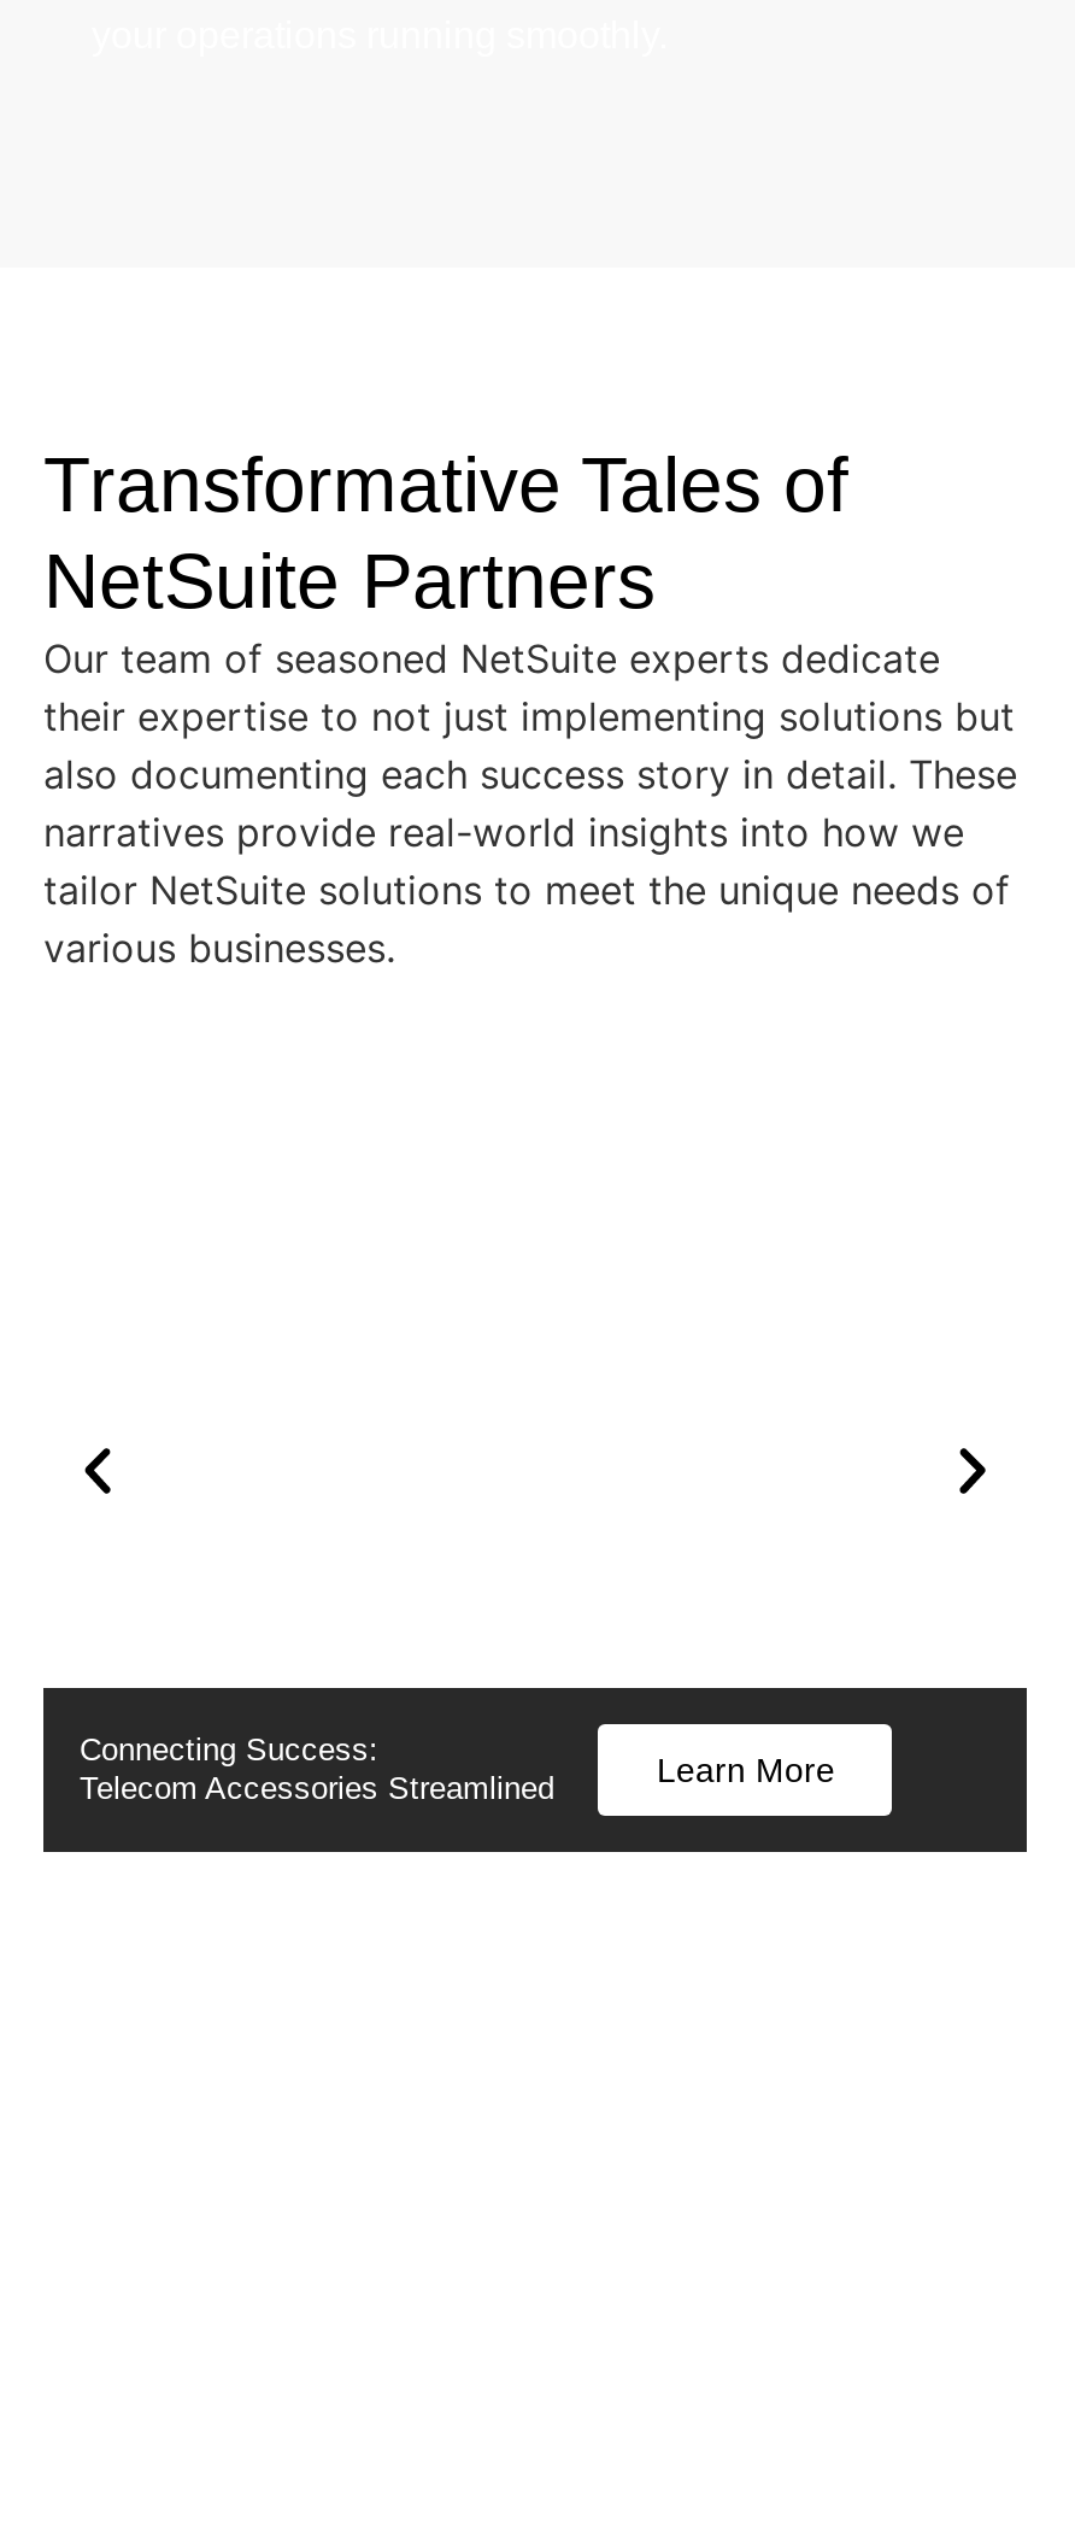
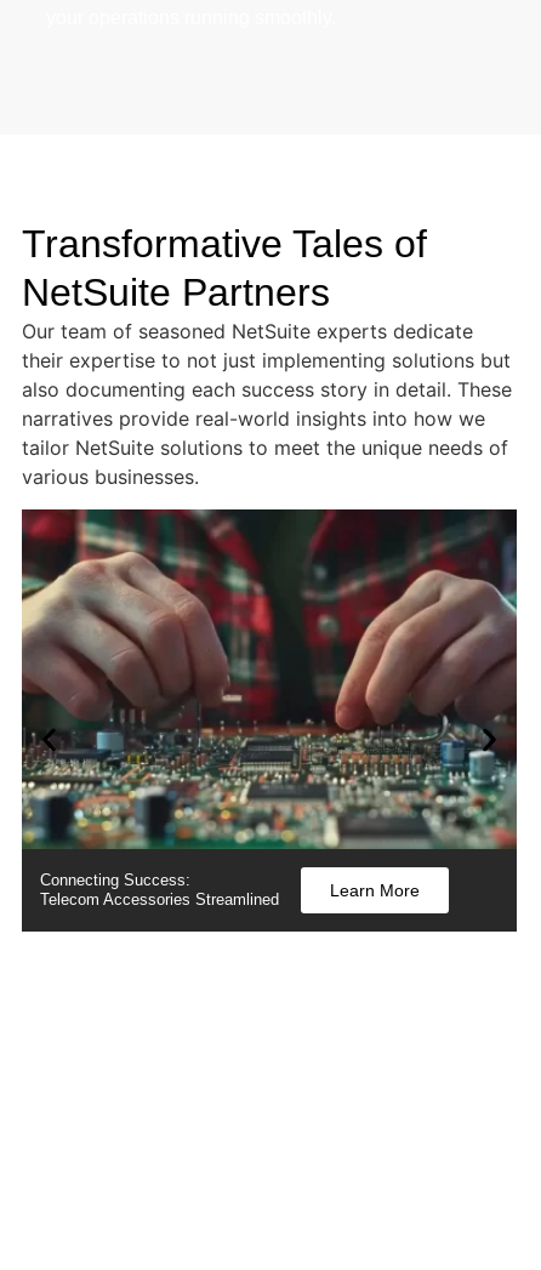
+ [image]
